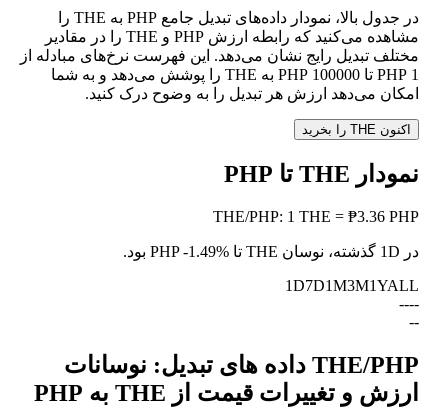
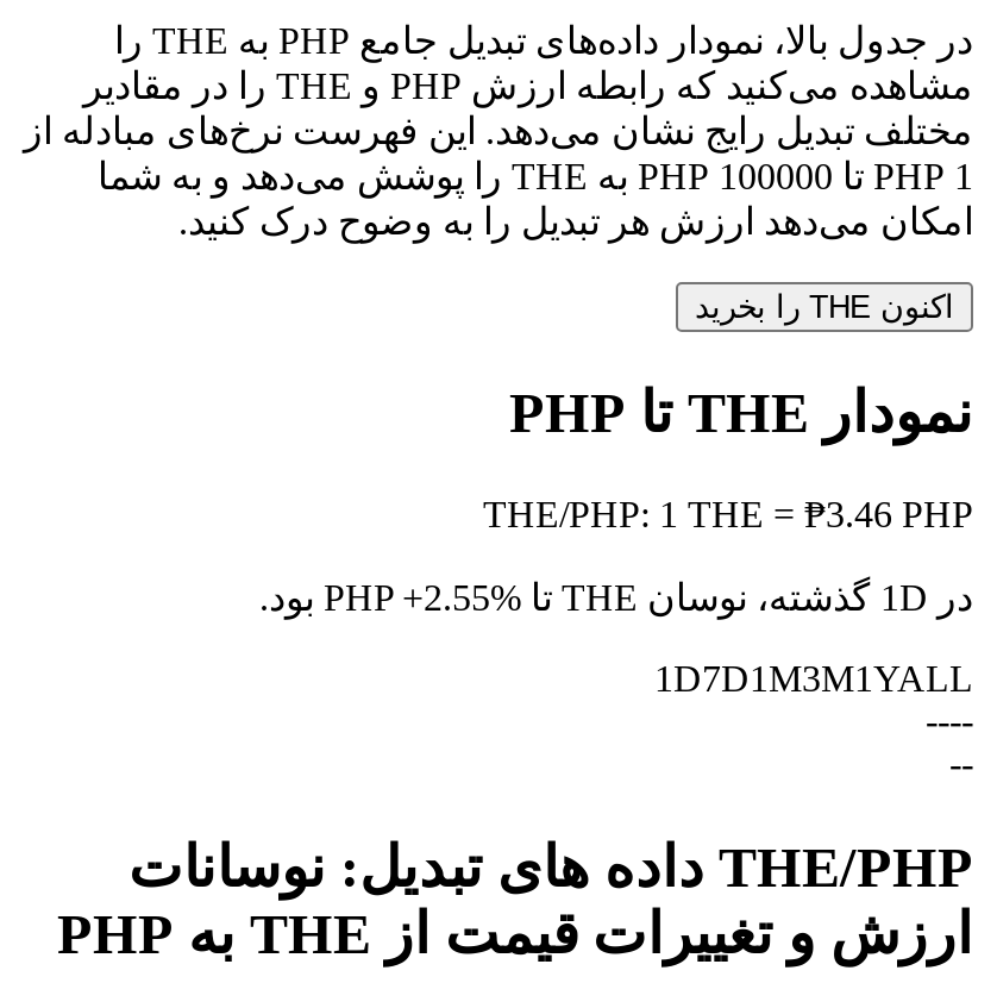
- THE/PHP: 1 THE = ₱3.36 PHP
+ THE/PHP: 1 THE = ₱3.46 PHP

- -1.49% بود.
+ +2.55% بود.
